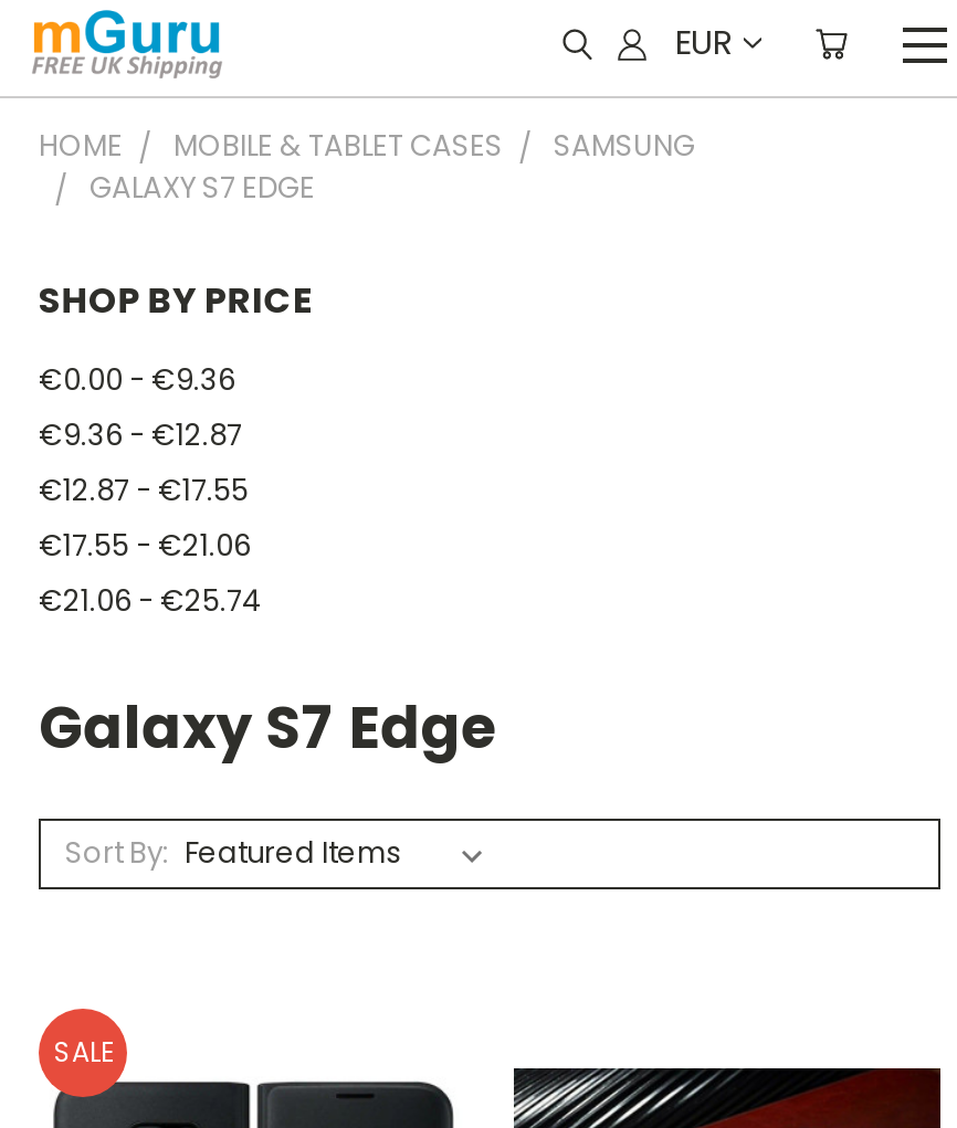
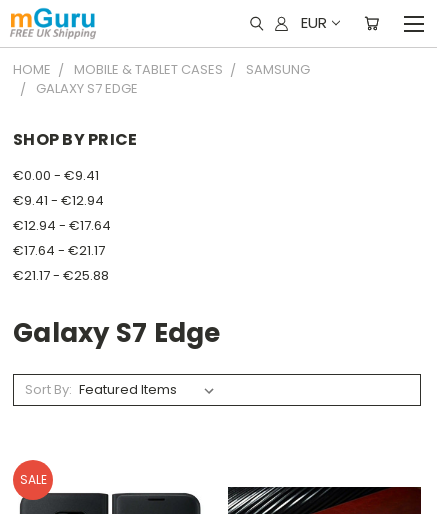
- €0.00 - €9.36
+ €0.00 - €9.41

- €9.36 - €12.87
+ €9.41 - €12.94

- €12.87 - €17.55
+ €12.94 - €17.64

- €17.55 - €21.06
+ €17.64 - €21.17

- €21.06 - €25.74
+ €21.17 - €25.88
